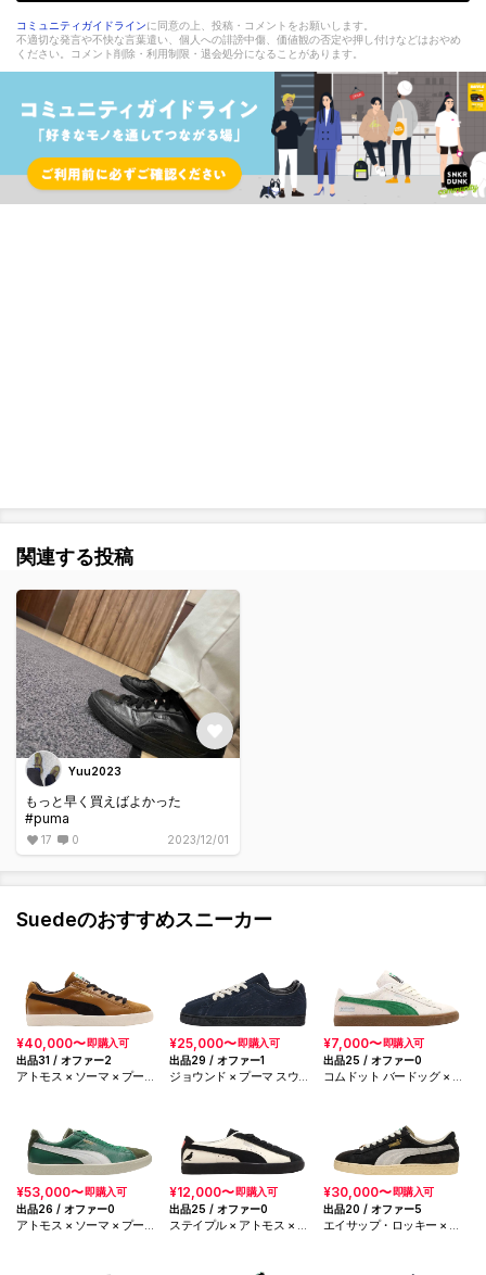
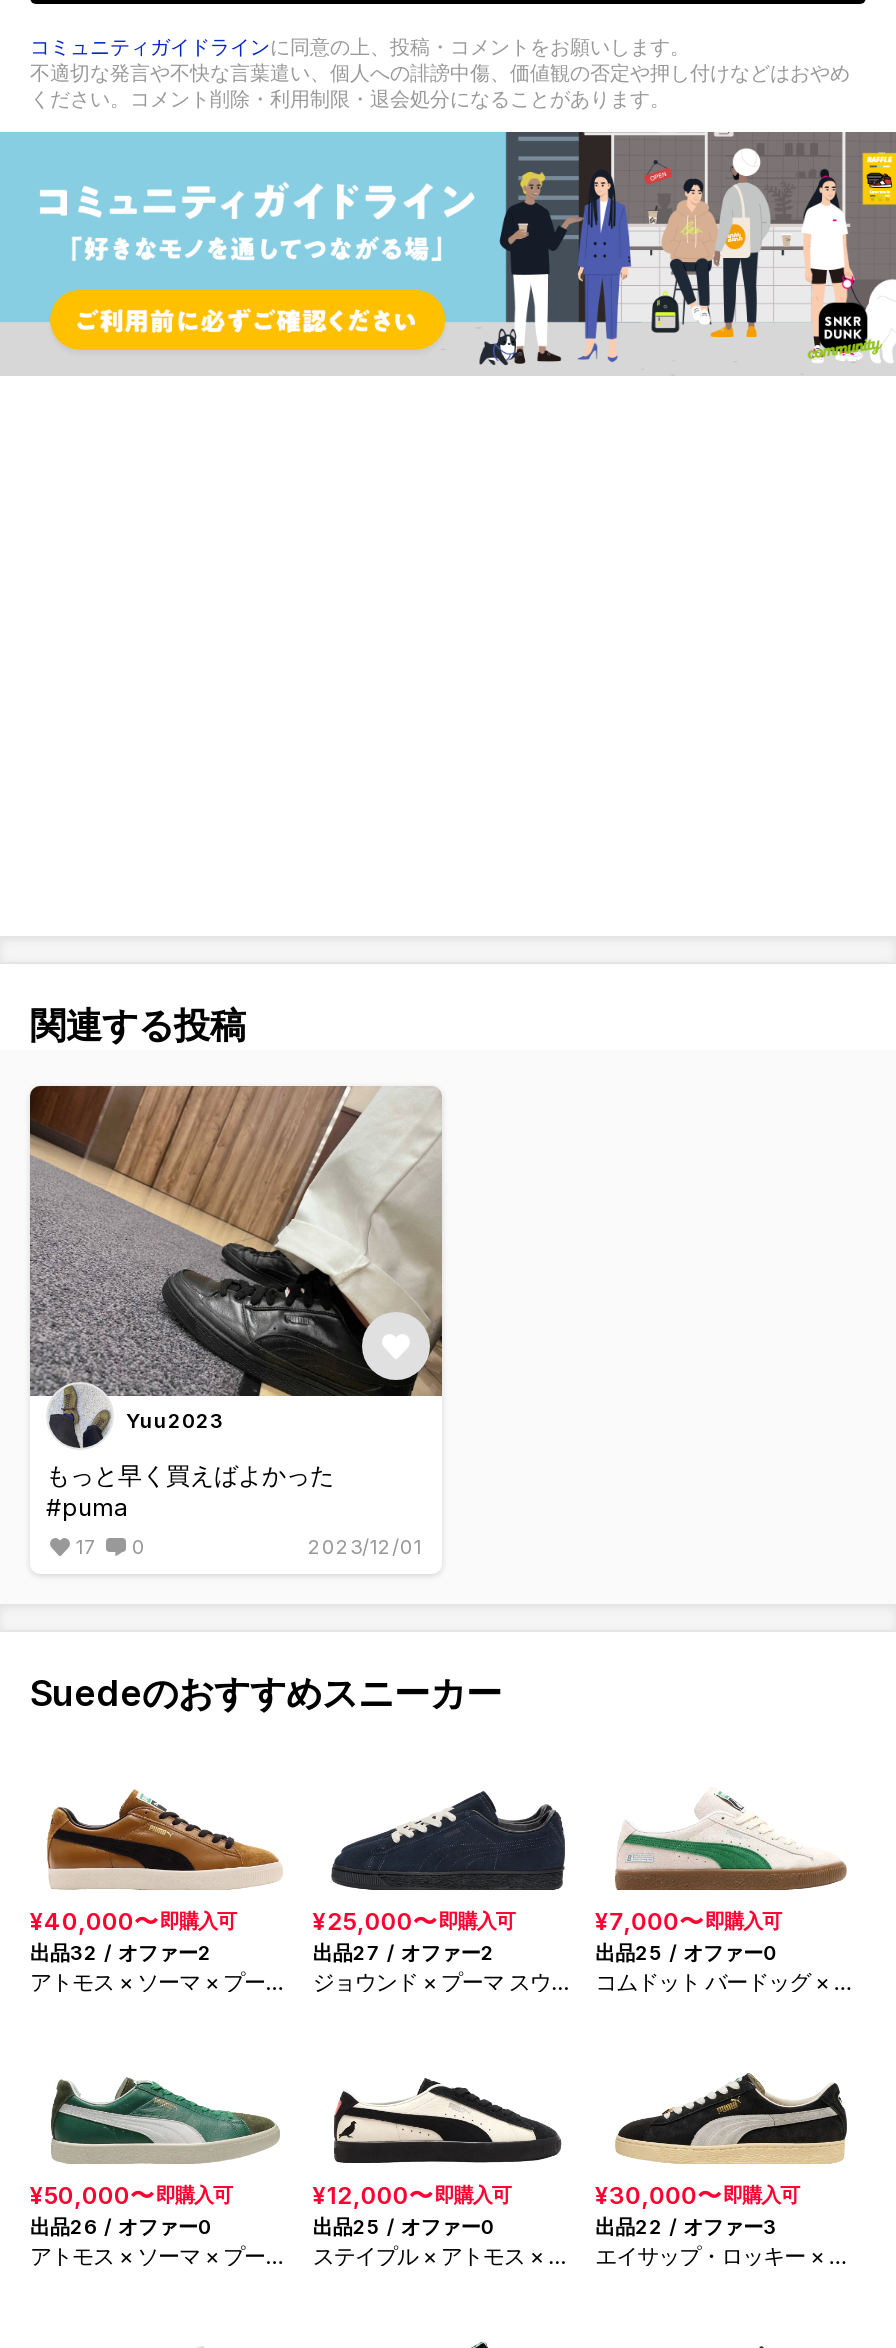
- 出品31 / オファー2
+ 出品32 / オファー2

- 出品29 / オファー1
+ 出品27 / オファー2

- ¥53,000〜即購入可
+ ¥50,000〜即購入可

- 出品20 / オファー5
+ 出品22 / オファー3
